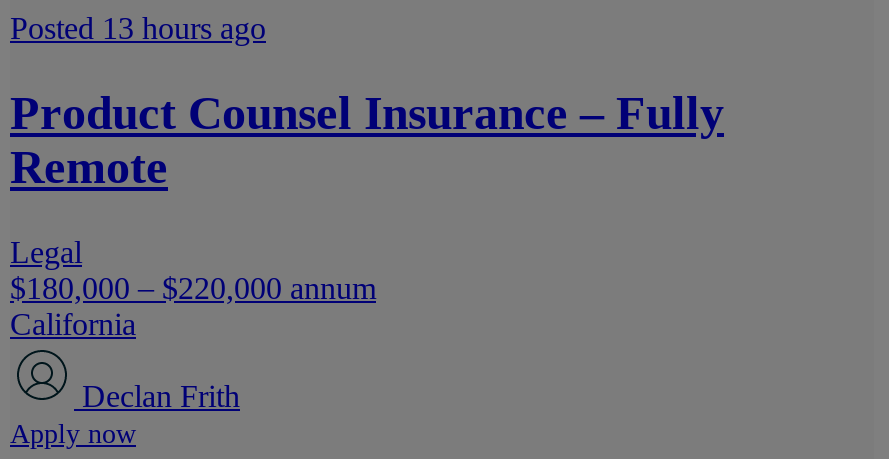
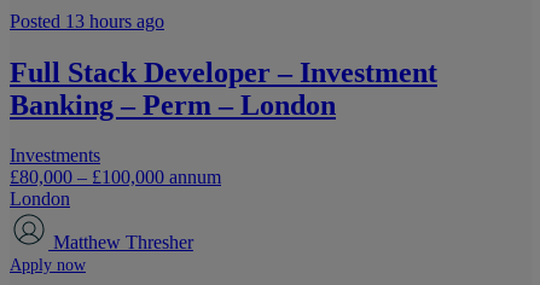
- Product Counsel Insurance – Fully
- Remote
+ Full Stack Developer – Investment
+ Banking – Perm – London

- Legal
- $180,000 – $220,000 annum
- California
+ Investments
+ £80,000 – £100,000 annum
+ London

- Declan Frith
+ Matthew Thresher
